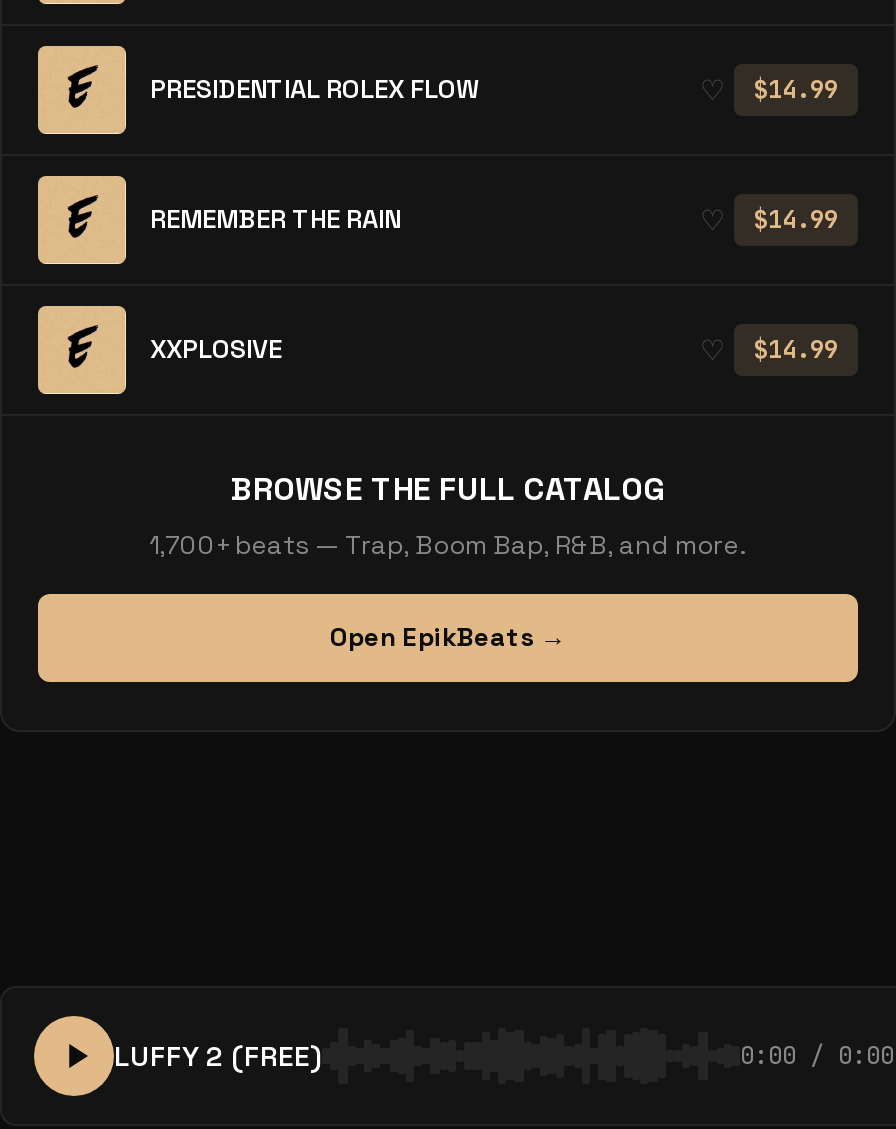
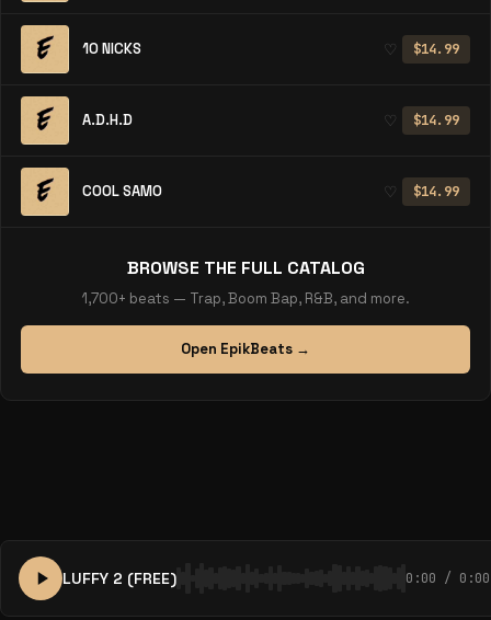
- PRESIDENTIAL ROLEX FLOW
+ 10 NICKS

- REMEMBER THE RAIN
+ A.D.H.D

- XXPLOSIVE
+ COOL SAMO
